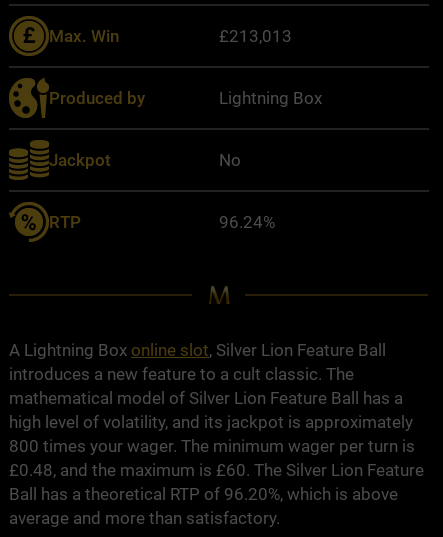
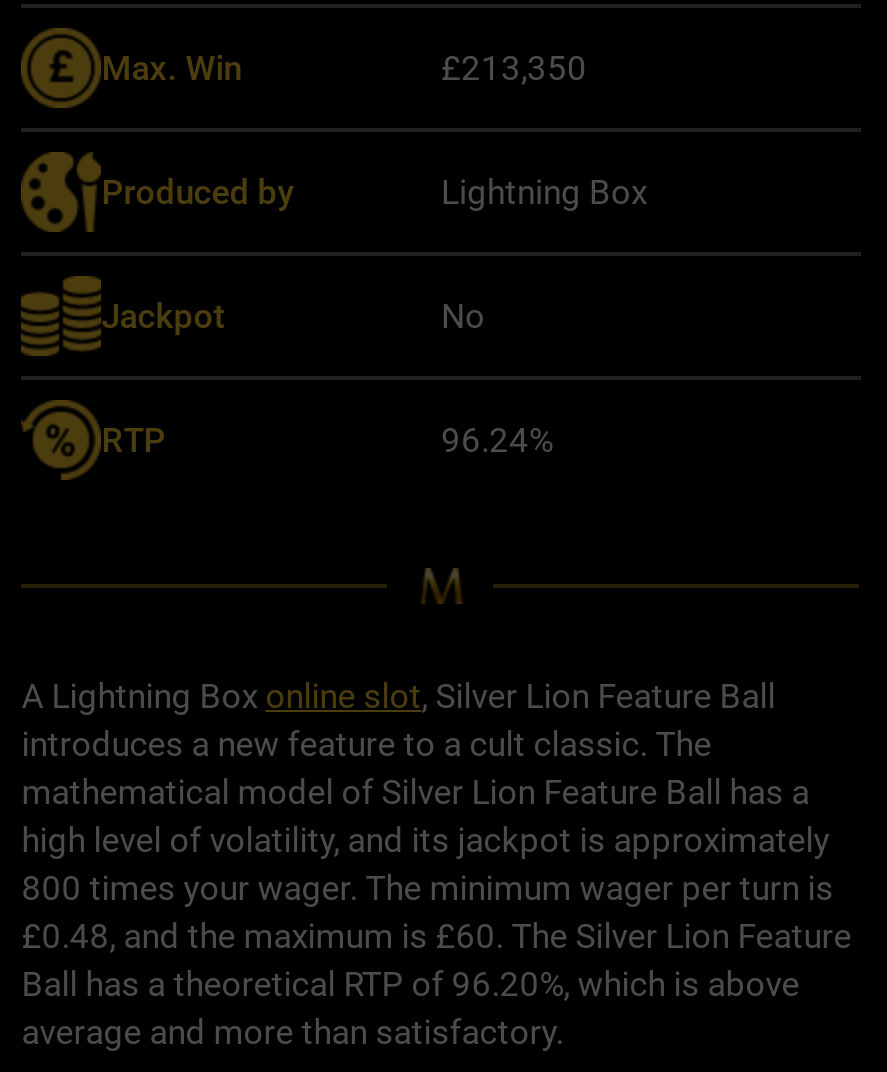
- £213,013
+ £213,350
